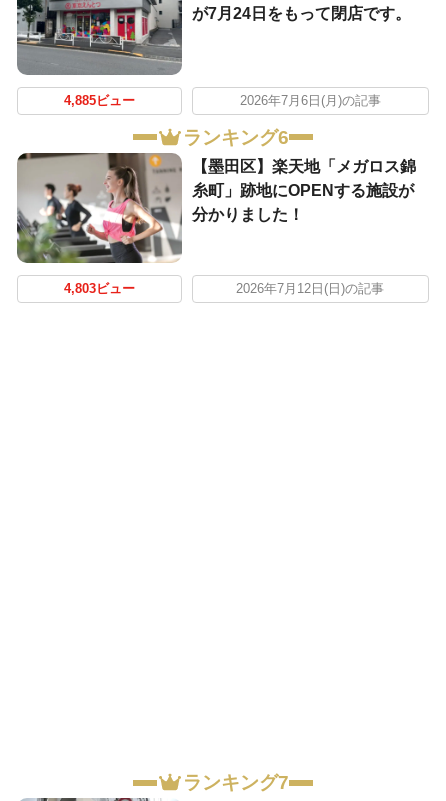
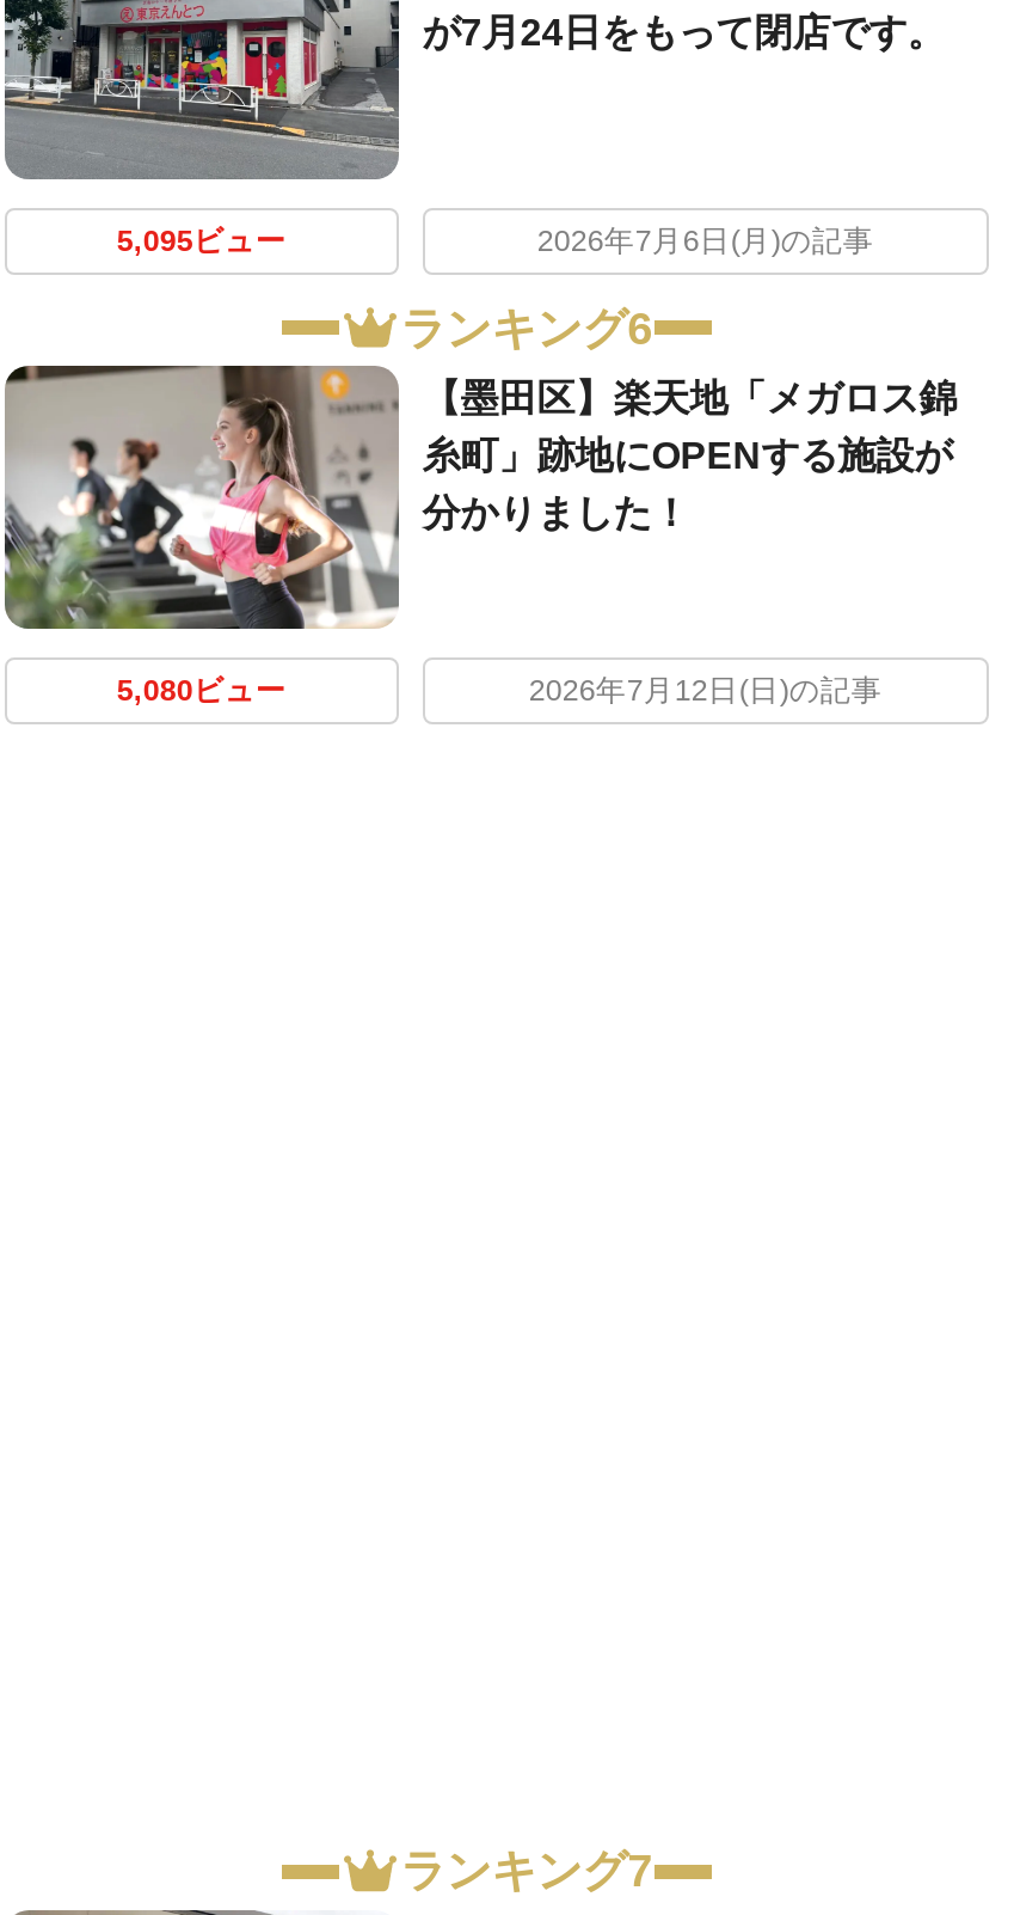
- 4,885ビュー
+ 5,095ビュー

- 4,803ビュー
+ 5,080ビュー
